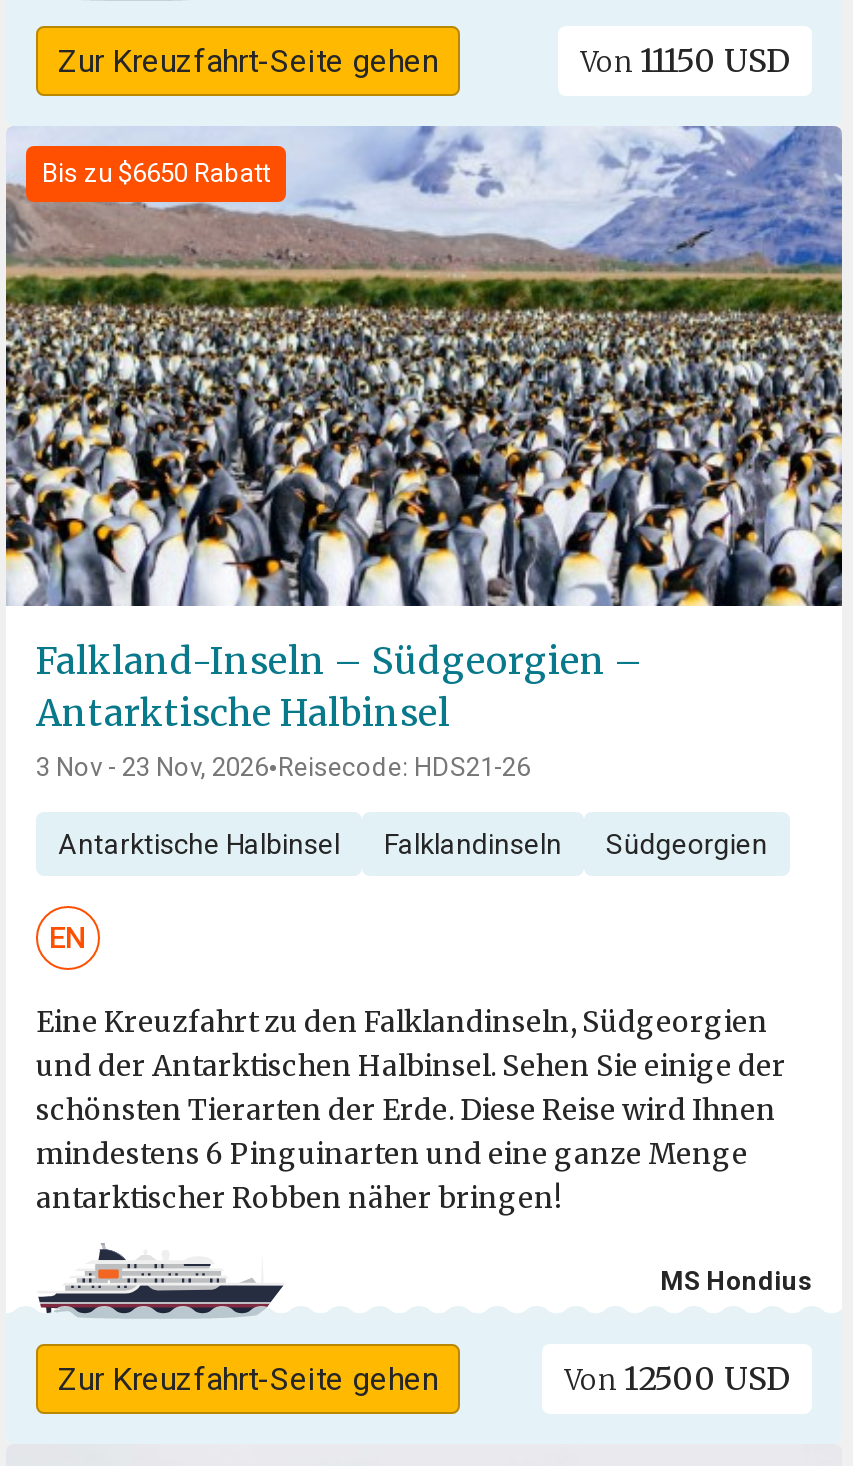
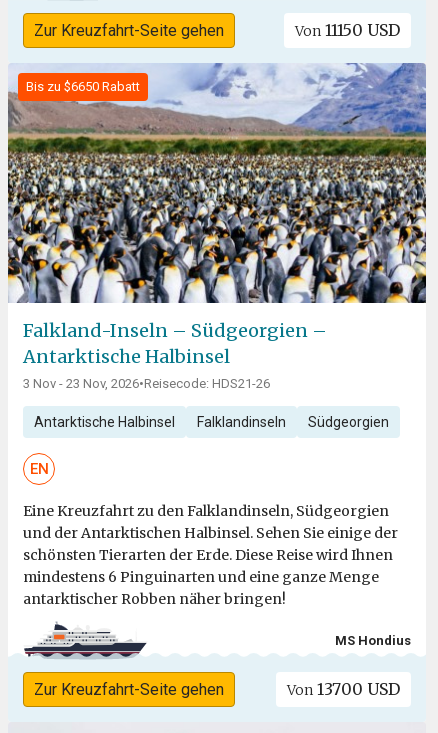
- Von 12500 USD
+ Von 13700 USD
